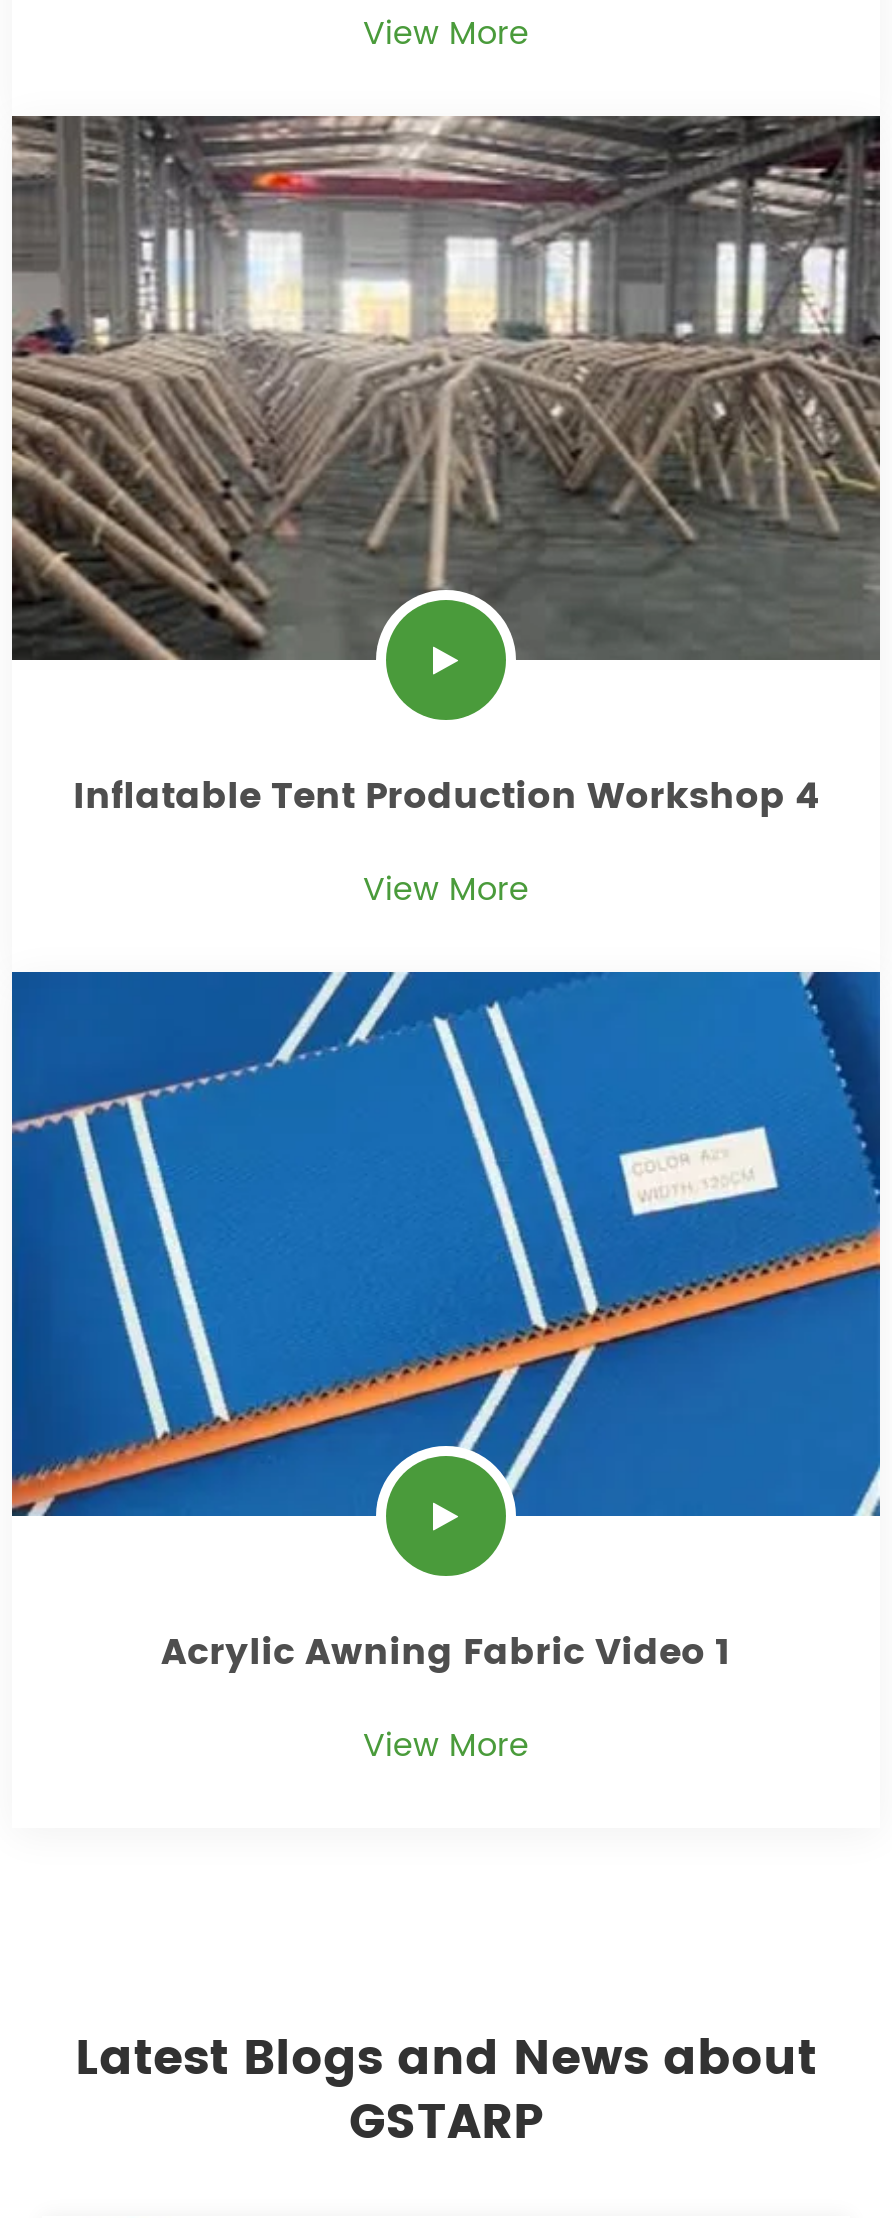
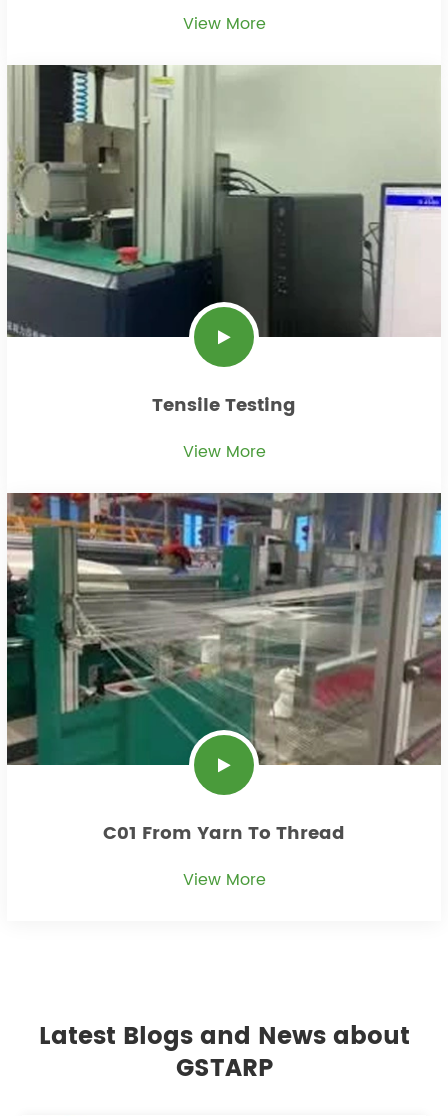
- [image]
+ [image]

- Inflatable Tent Production Workshop 4
+ Tensile Testing

- [image]
+ [image]

- Acrylic Awning Fabric Video 1
+ C01 From Yarn To Thread
